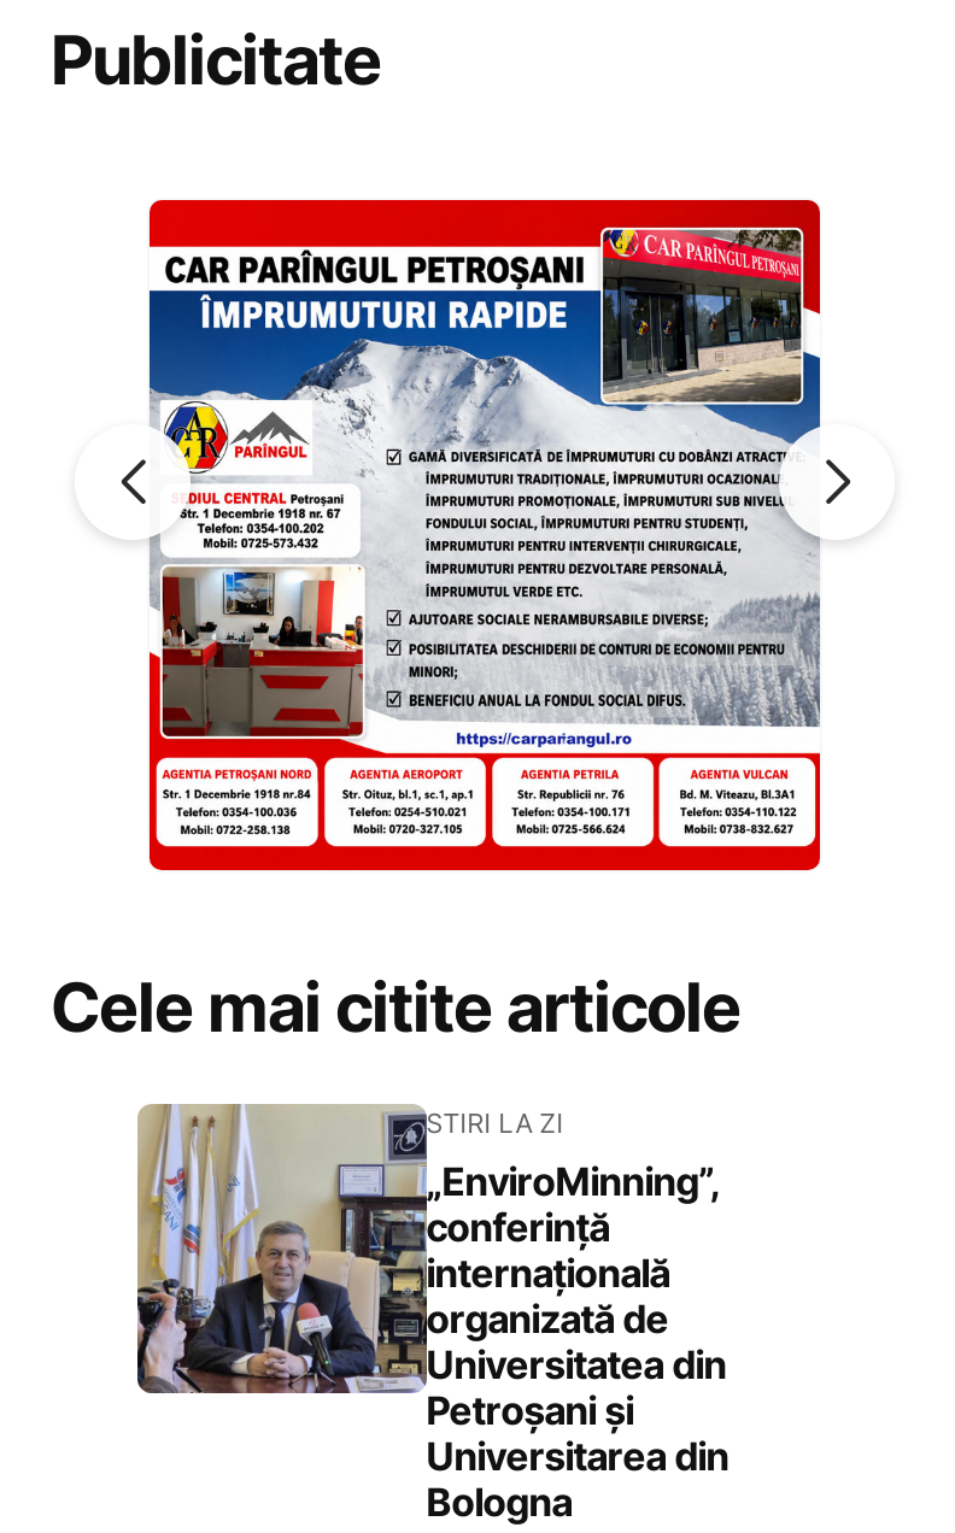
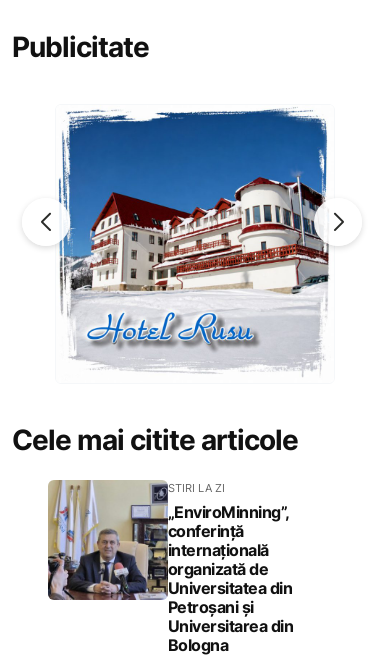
- [image]
+ [image]
